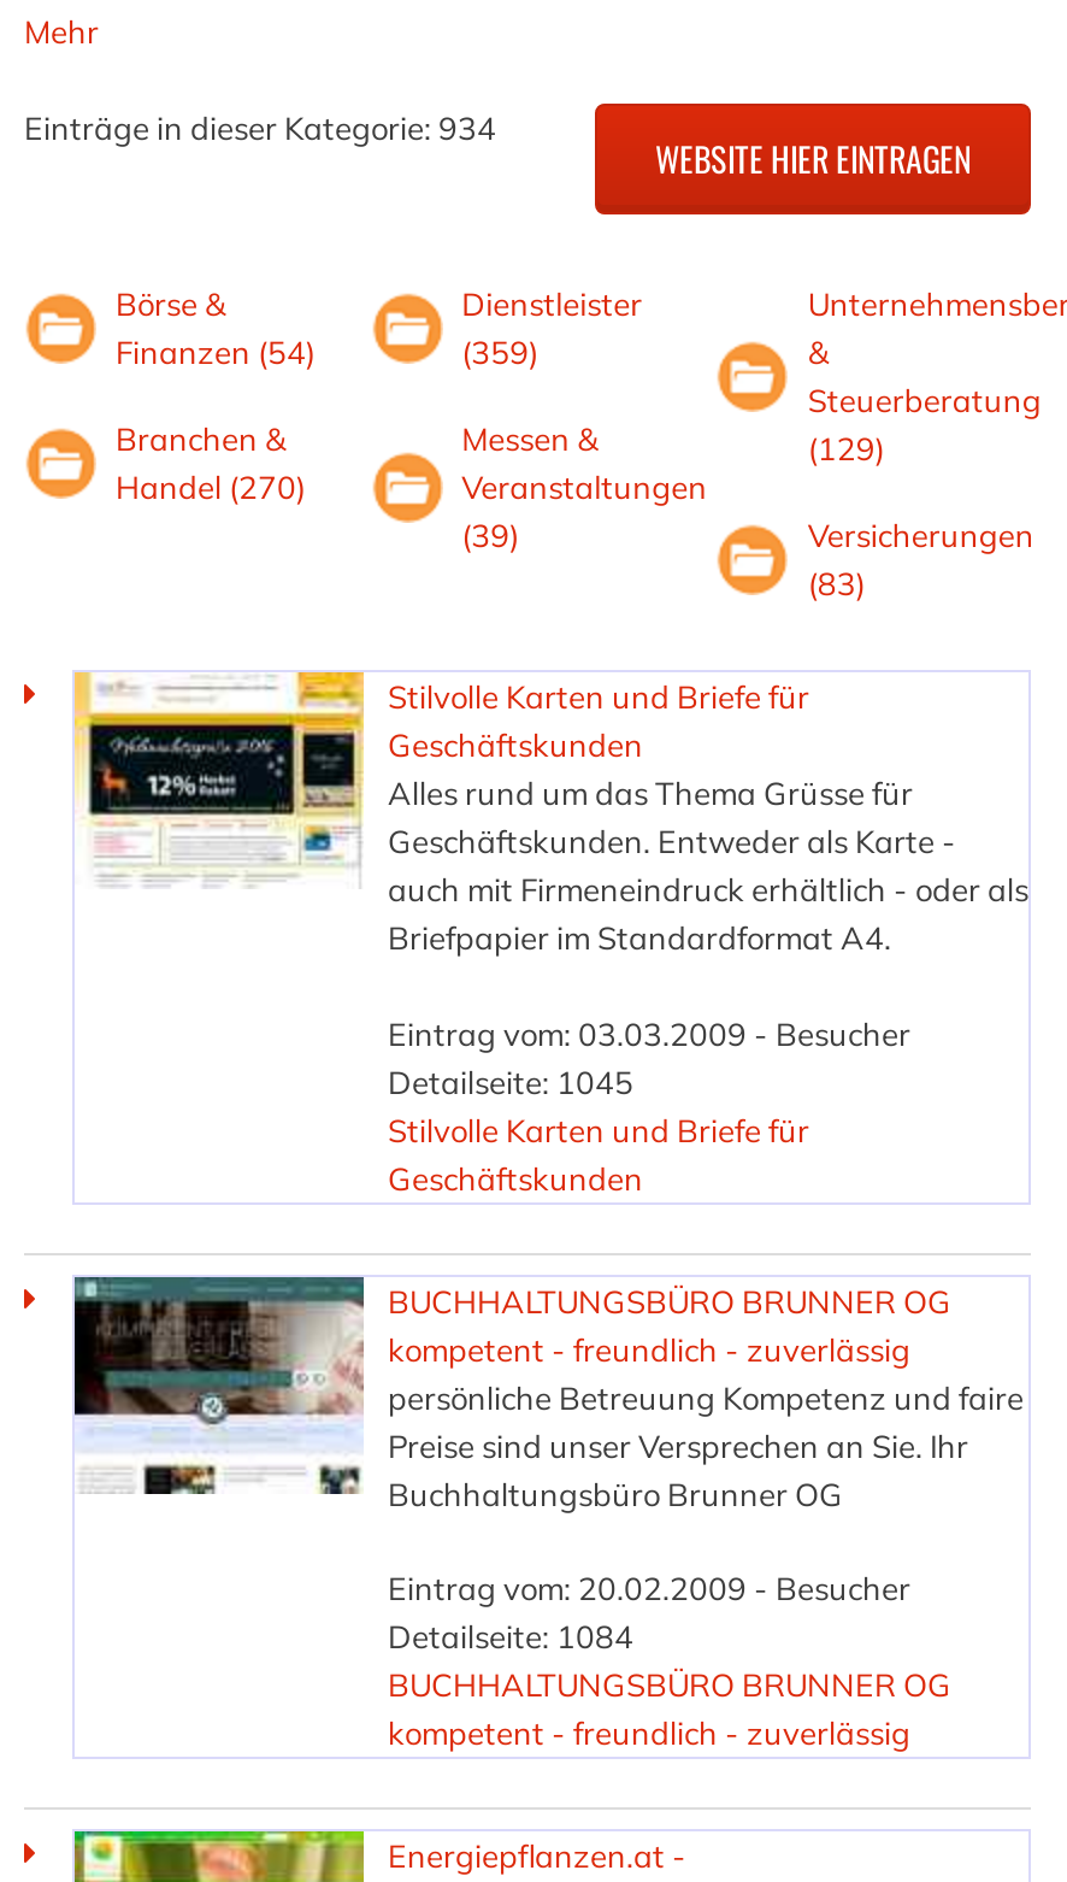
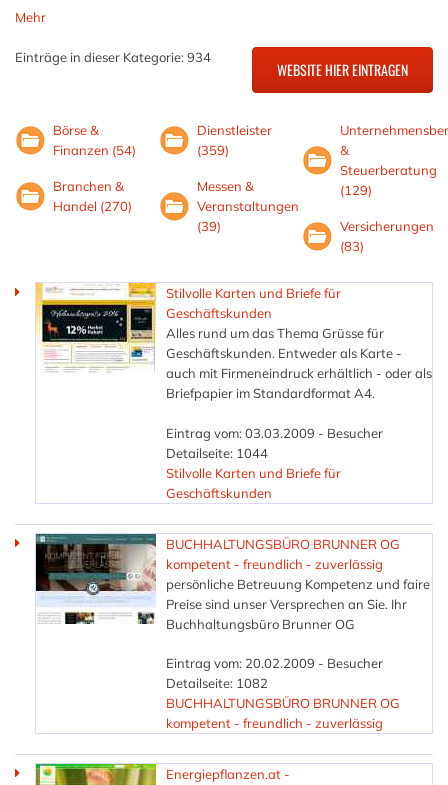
- Detailseite: 1045
+ Detailseite: 1044

- Detailseite: 1084
+ Detailseite: 1082
